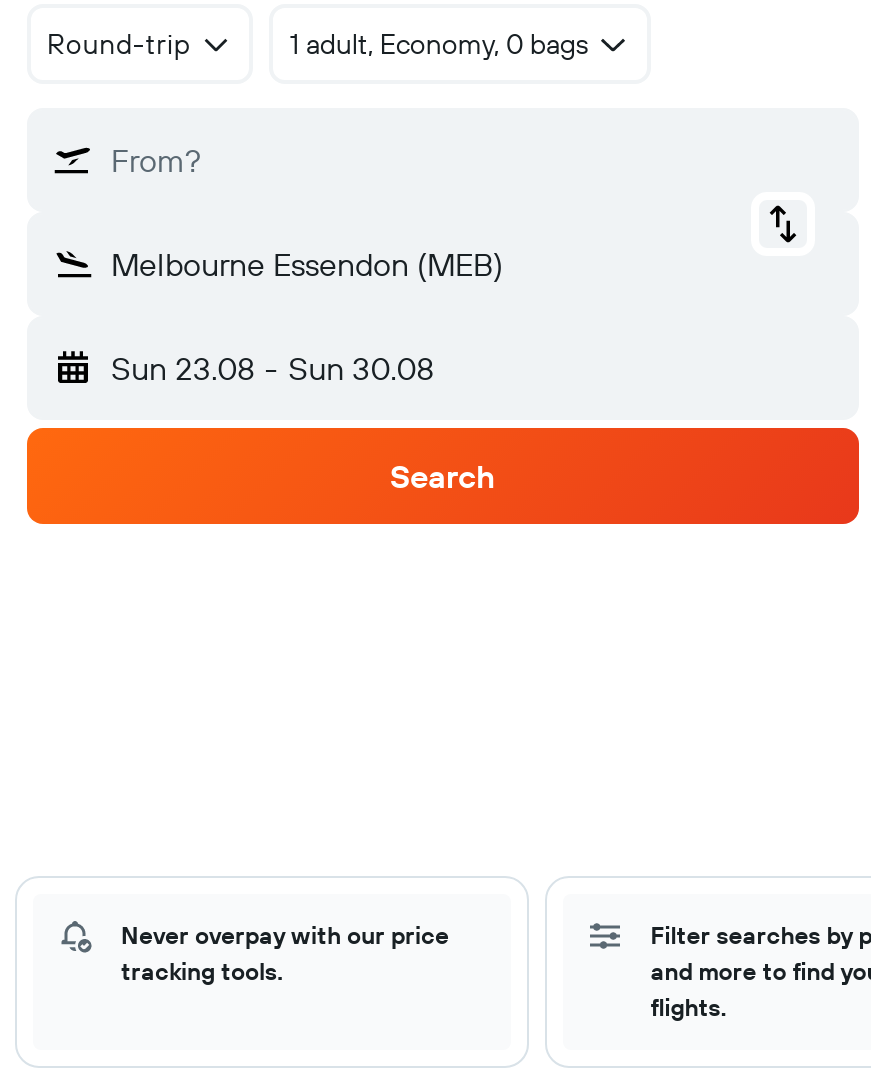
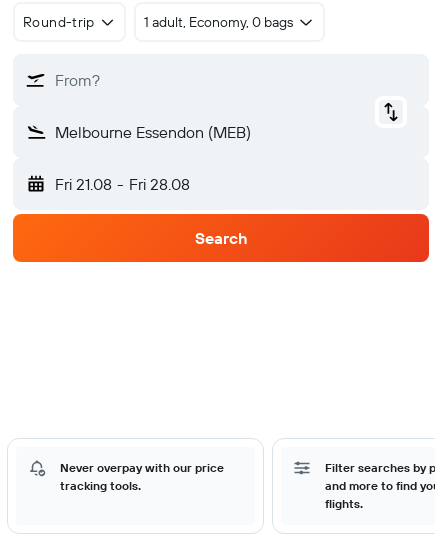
- Sun 23.08 - Sun 30.08
+ Fri 21.08 - Fri 28.08
